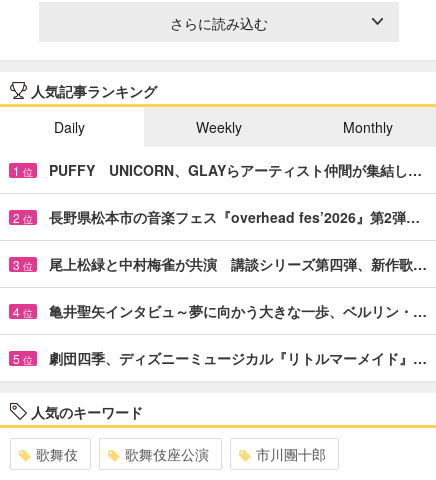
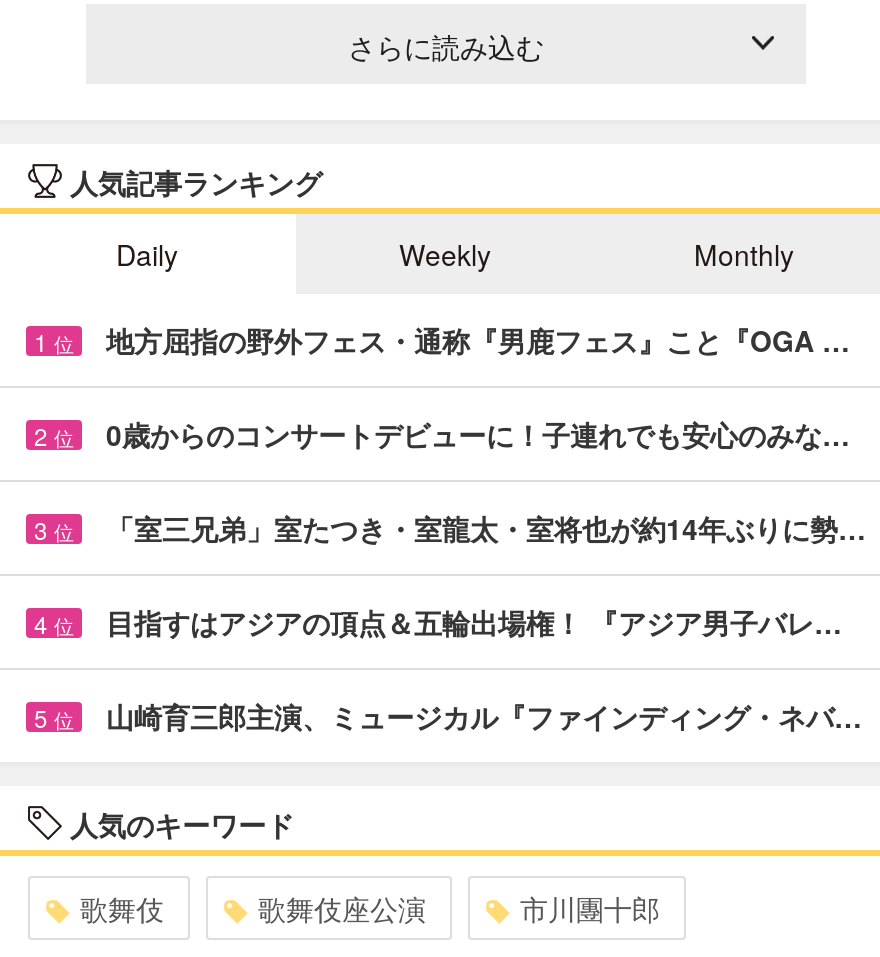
- PUFFY UNICORN、GLAYらアーティスト仲間が集結し…
+ 地方屈指の野外フェス・通称『男鹿フェス』こと『OGA …

- 長野県松本市の音楽フェス『overhead fes’2026』第2弾…
+ 0歳からのコンサートデビューに！子連れでも安心のみな…

- 尾上松緑と中村梅雀が共演 講談シリーズ第四弾、新作歌…
+ 「室三兄弟」室たつき・室龍太・室将也が約14年ぶりに勢…

- 亀井聖矢インタビュ～夢に向かう大きな一歩、ベルリン・…
+ 目指すはアジアの頂点＆五輪出場権！ 『アジア男子バレ…

- 劇団四季、ディズニーミュージカル『リトルマーメイド』…
+ 山崎育三郎主演、ミュージカル『ファインディング・ネバ…
